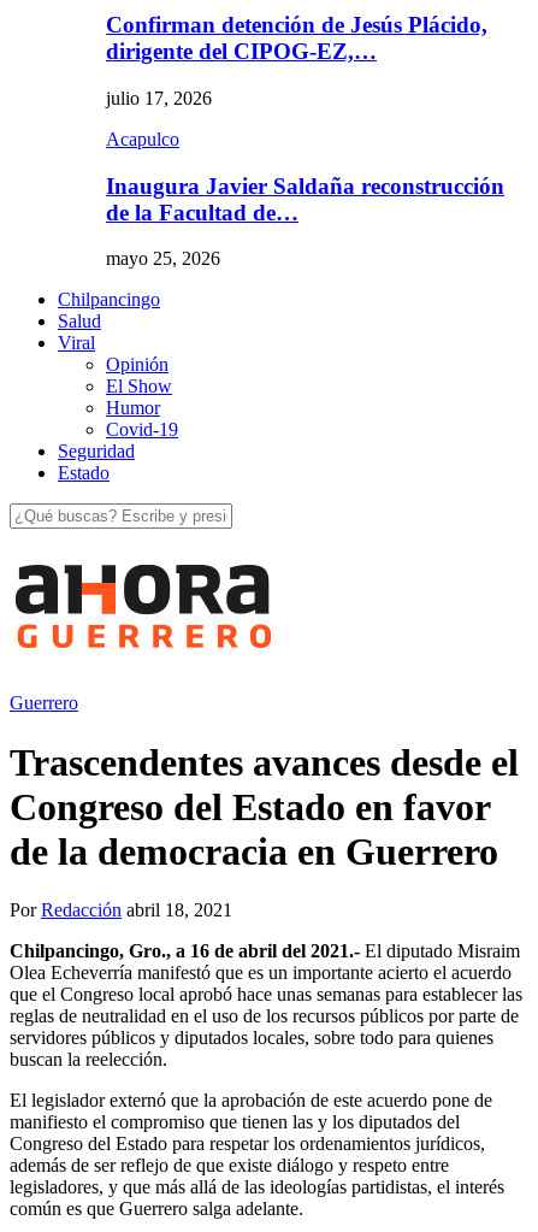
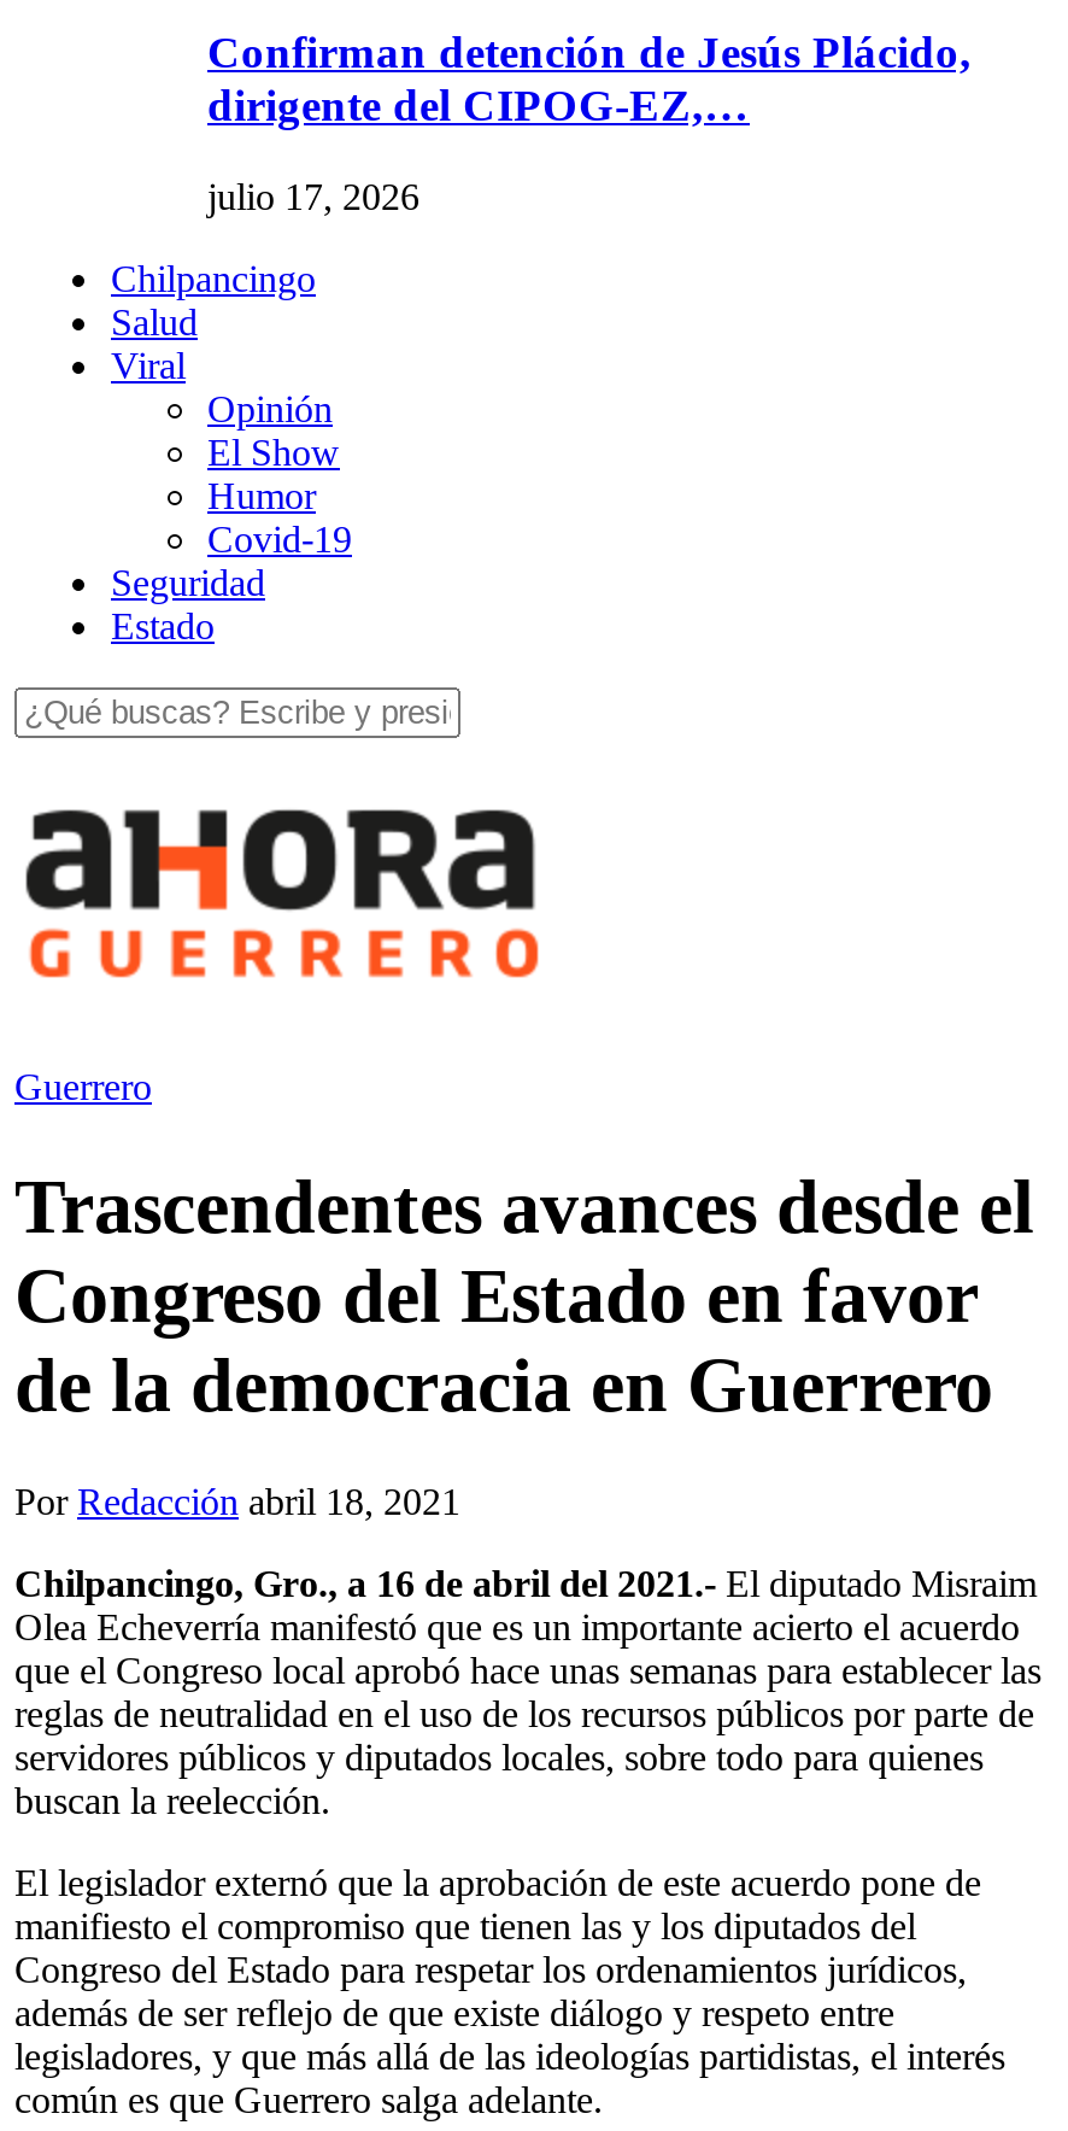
- Acapulco
- Inaugura Javier Saldaña reconstrucción
- de la Facultad de…
- mayo 25, 2026
